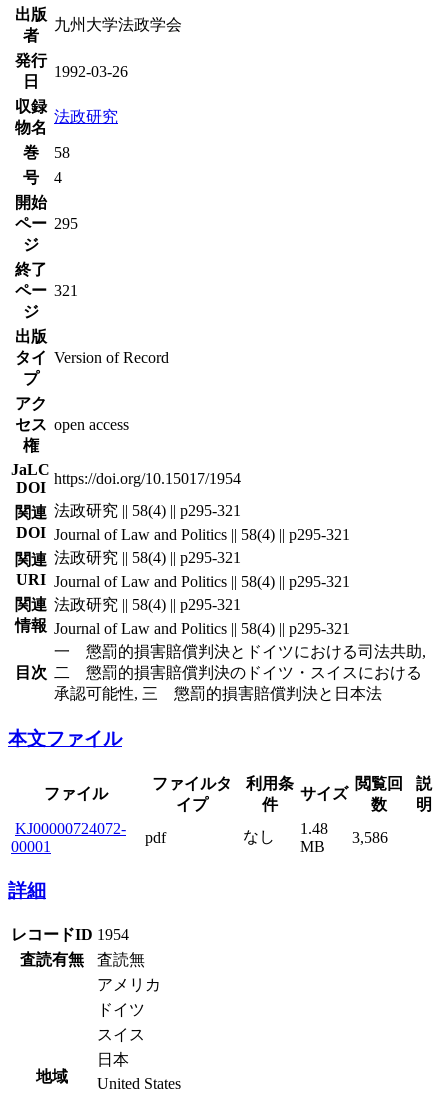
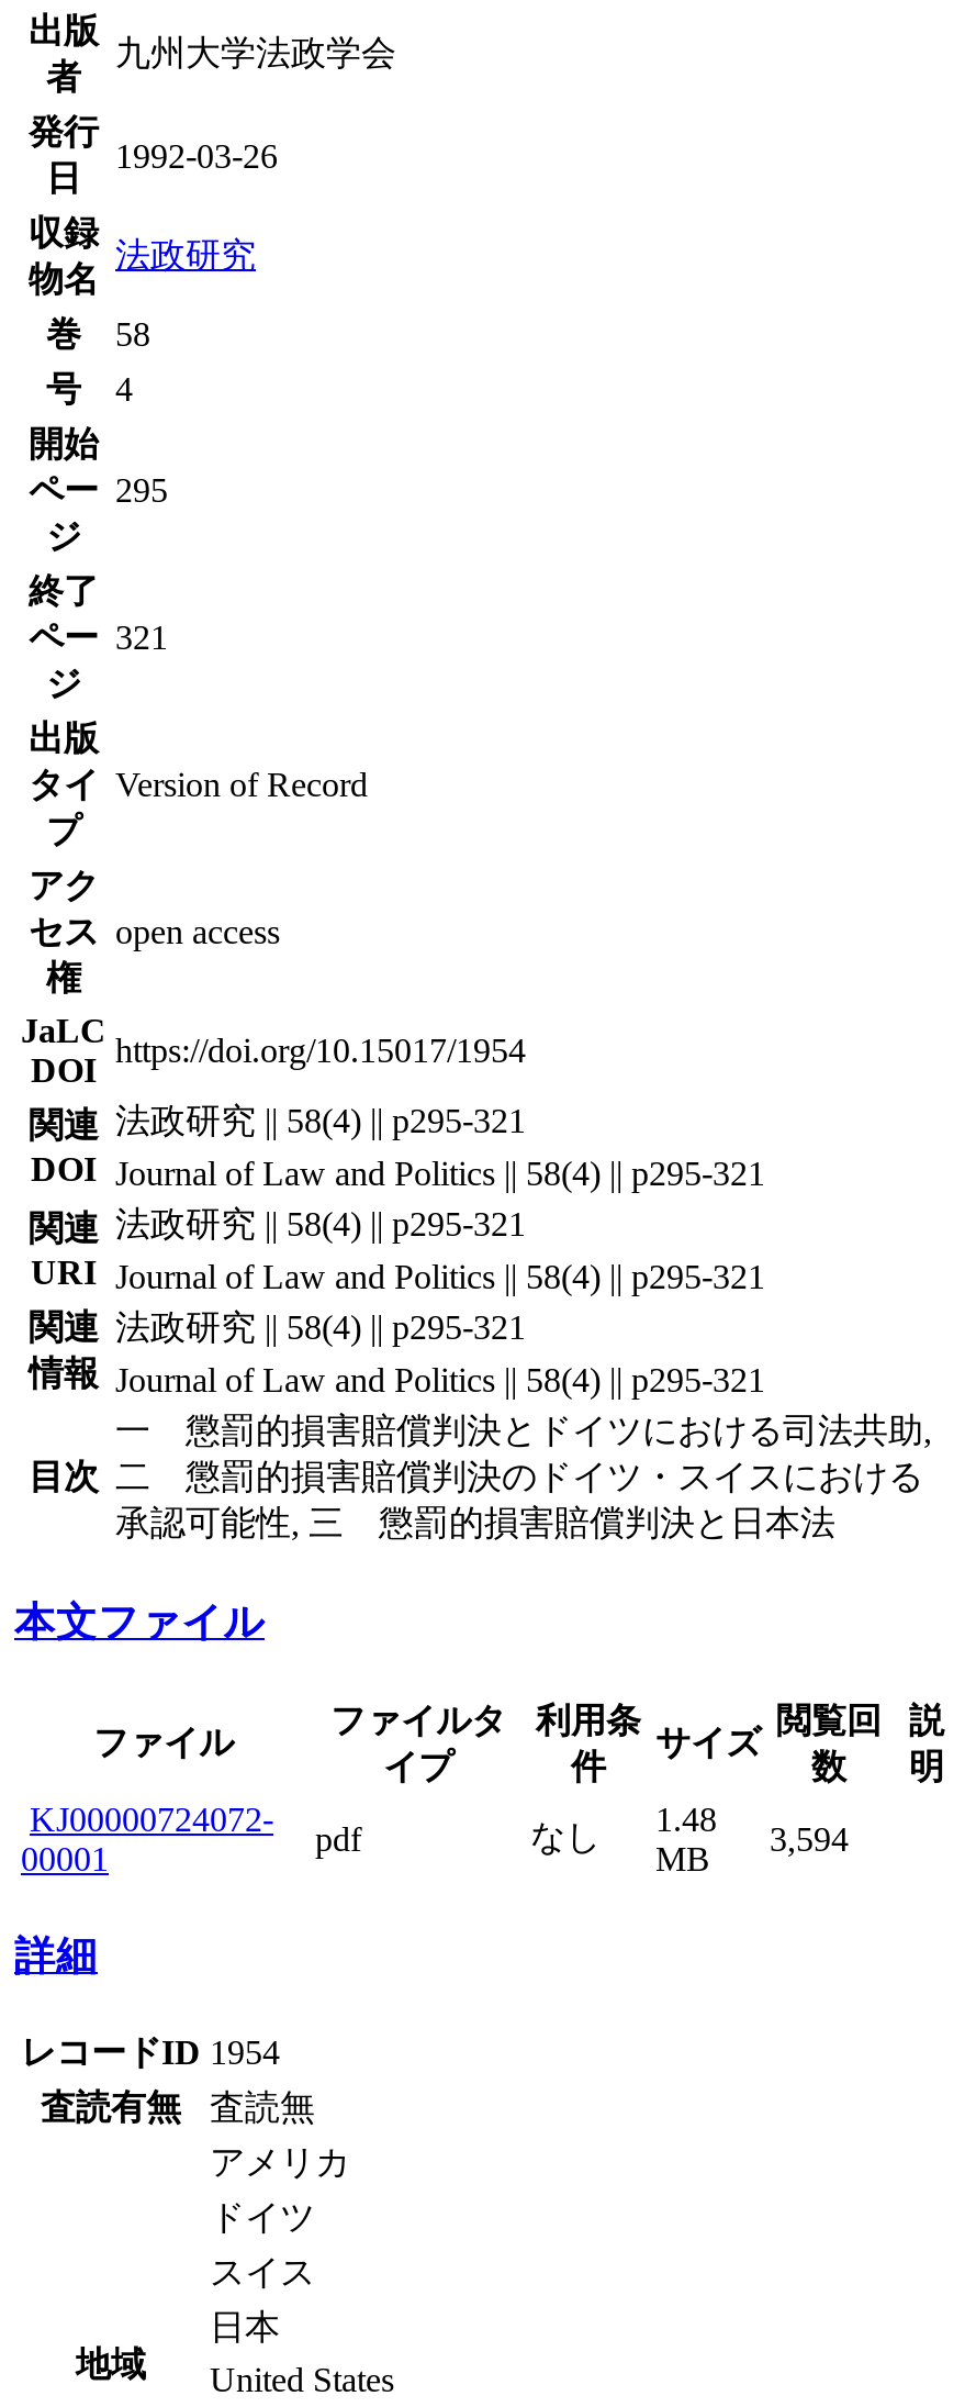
- 3,586
+ 3,594
